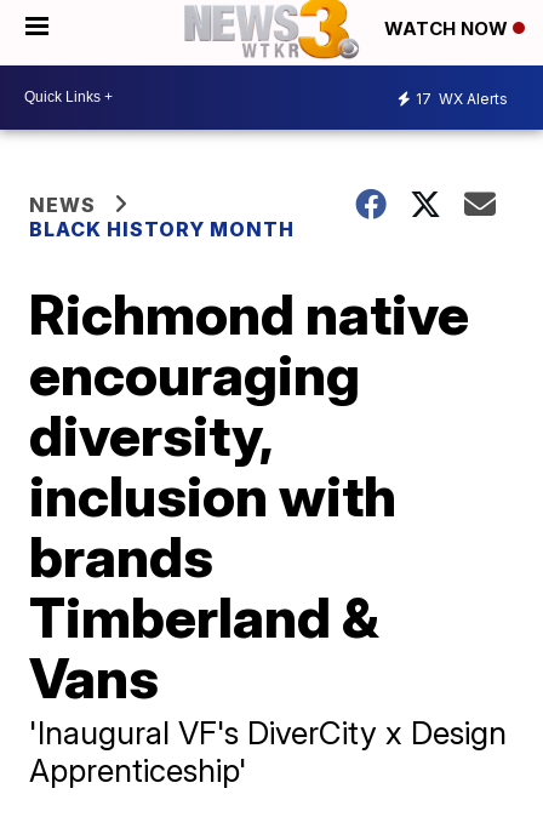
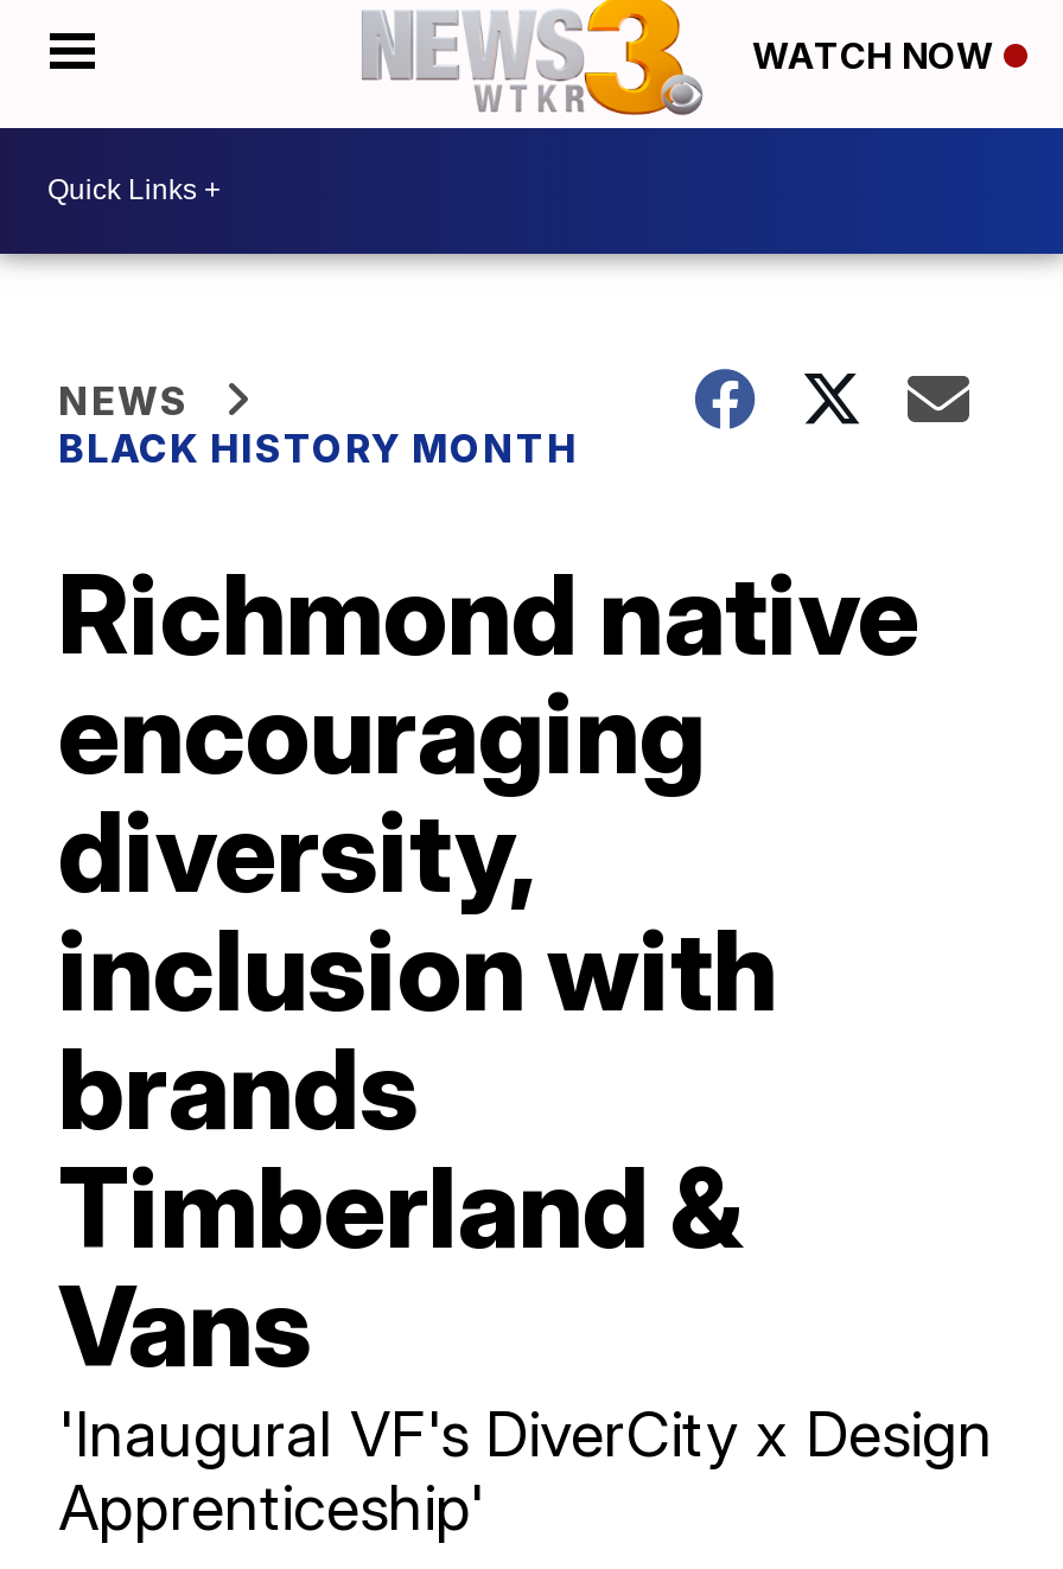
- 17 WX Alerts
